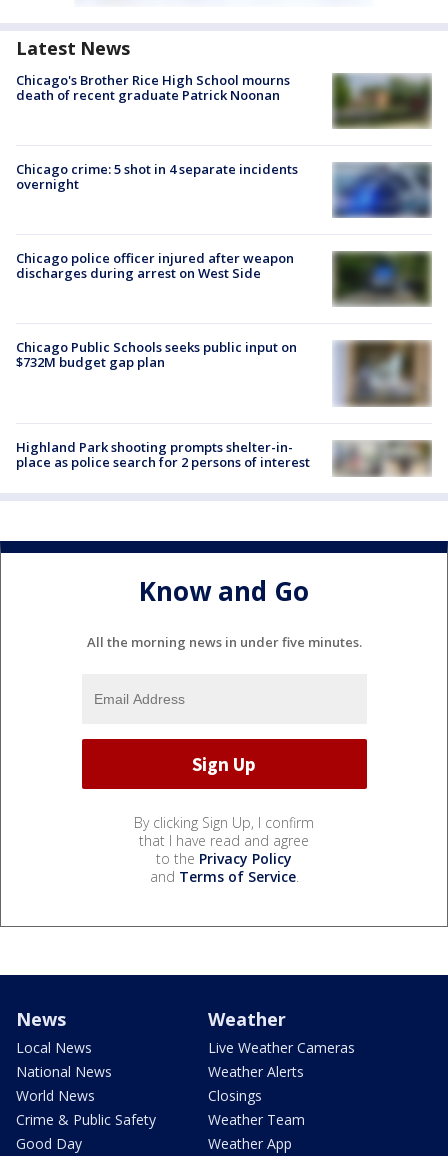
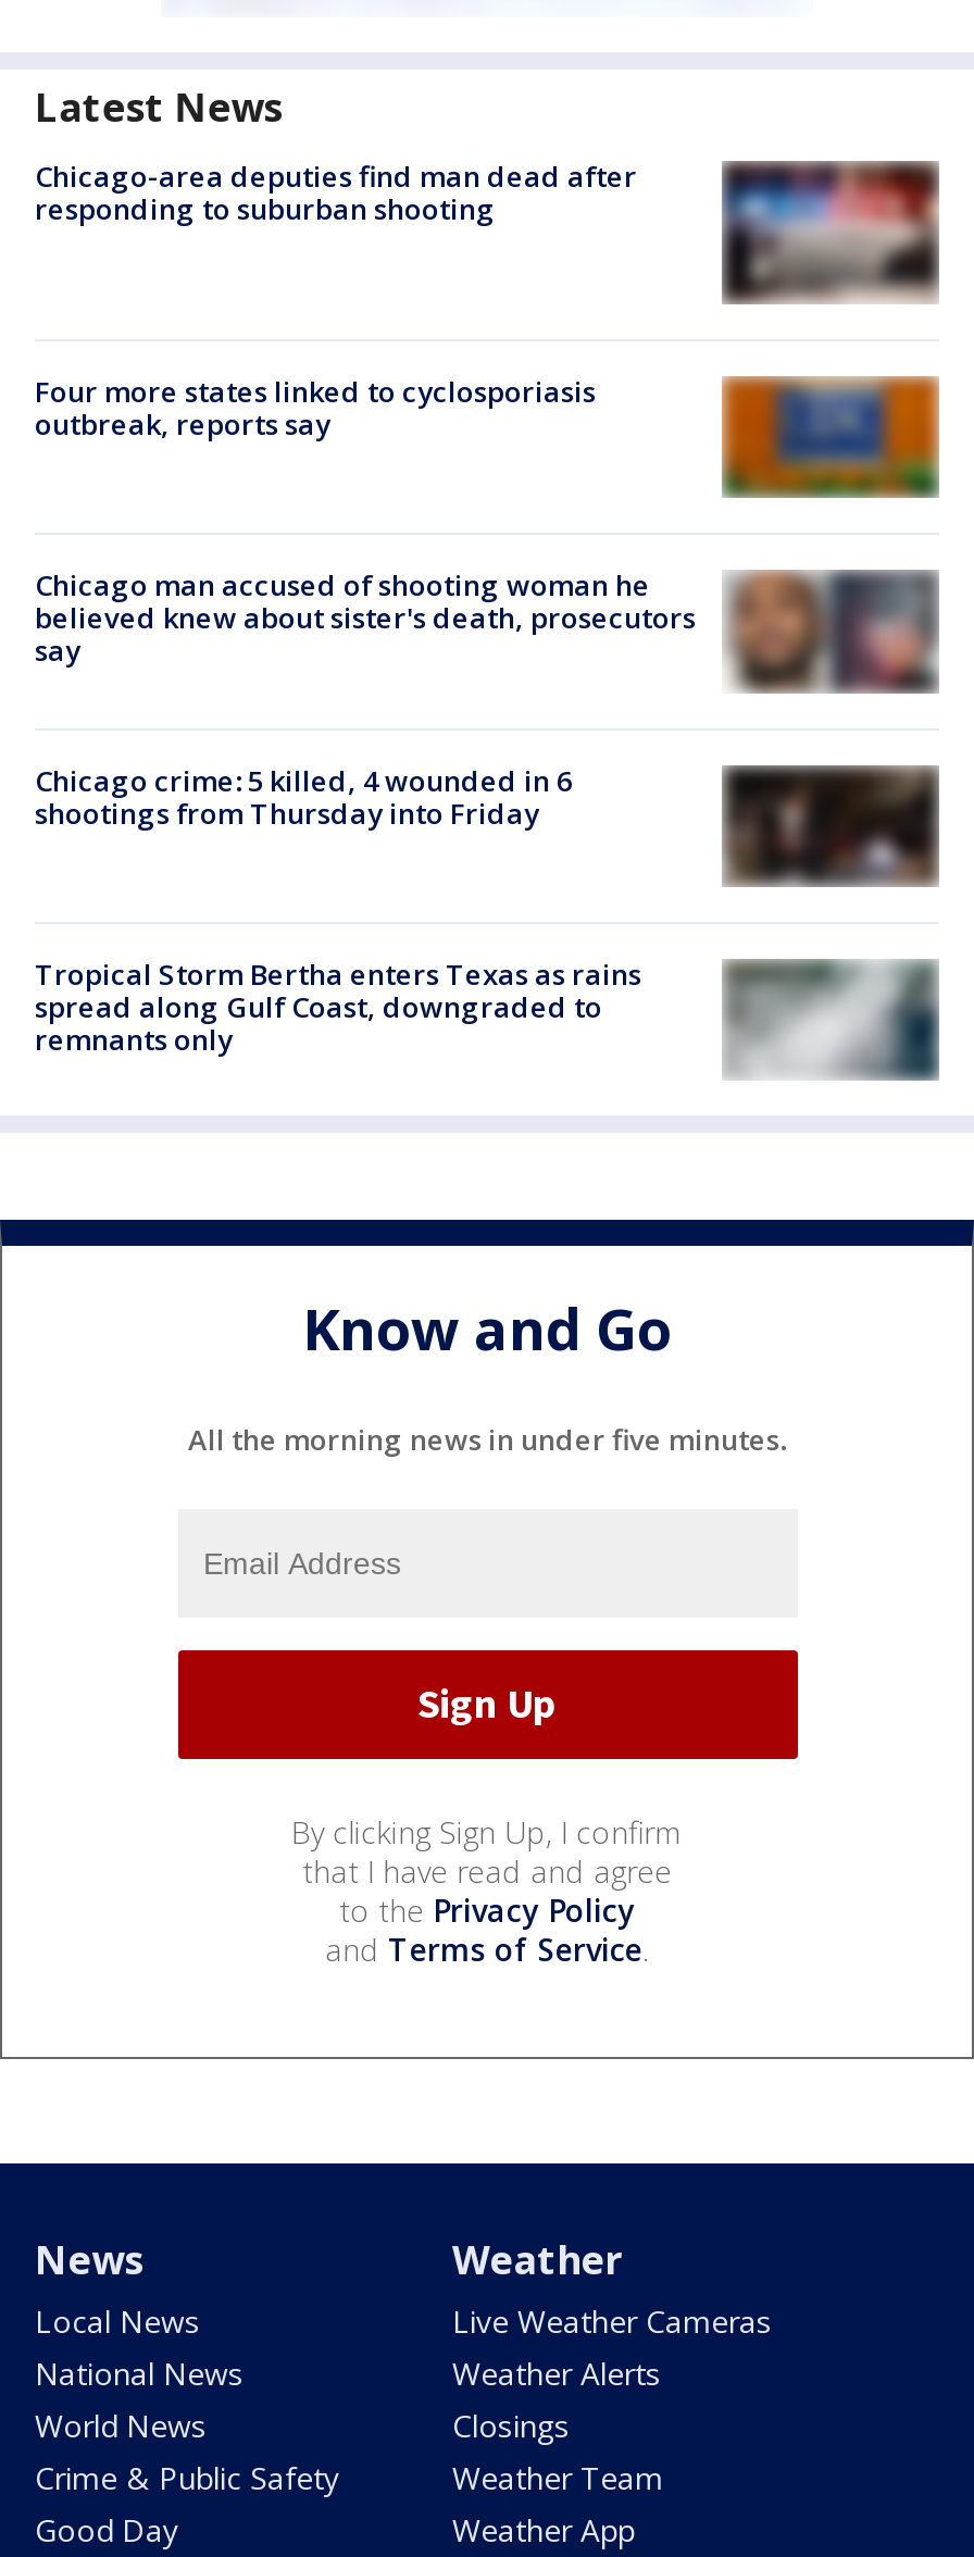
- Chicago's Brother Rice High School mourns
- death of recent graduate Patrick Noonan
+ Chicago-area deputies find man dead after
+ responding to suburban shooting

- [image]
+ [image]

- Chicago crime: 5 shot in 4 separate incidents
- overnight
+ Four more states linked to cyclosporiasis
+ outbreak, reports say

- [image]
+ [image]

- [image]
- Chicago police officer injured after weapon
- discharges during arrest on West Side
+ [image]
+ Chicago man accused of shooting woman he
+ believed knew about sister's death, prosecutors
+ say

- Chicago Public Schools seeks public input on
- $732M budget gap plan
+ Chicago crime: 5 killed, 4 wounded in 6
+ shootings from Thursday into Friday

- [image]
+ [image]

- [image]
- Highland Park shooting prompts shelter-in-
- place as police search for 2 persons of interest
+ [image]
+ Tropical Storm Bertha enters Texas as rains
+ spread along Gulf Coast, downgraded to
+ remnants only
